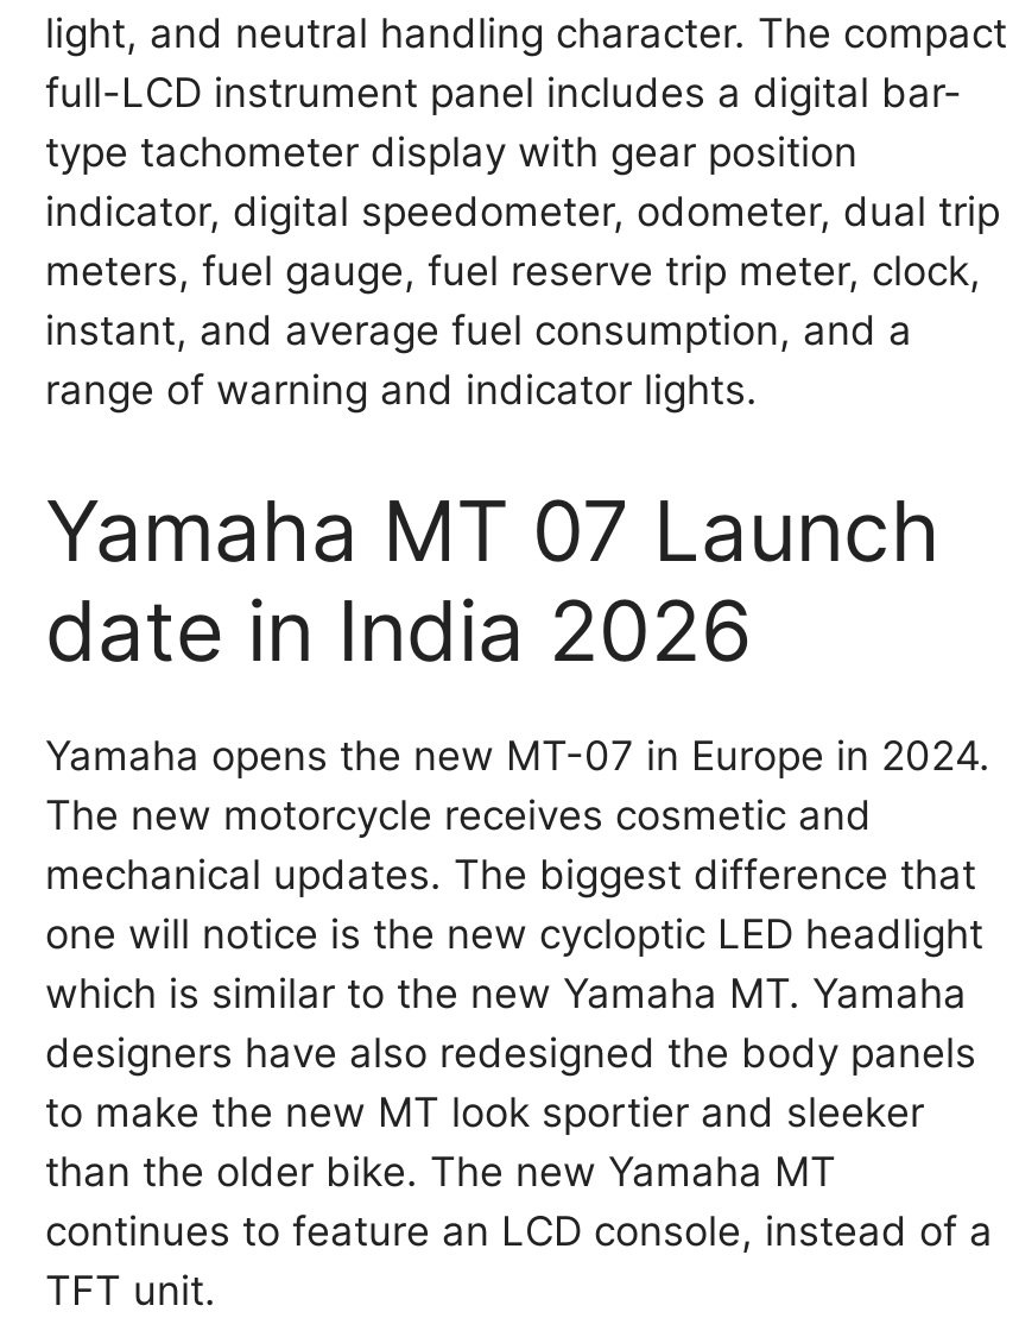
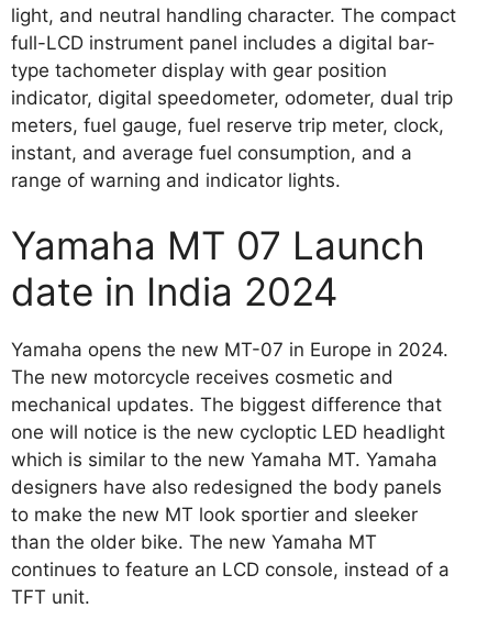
- date in India 2026
+ date in India 2024
